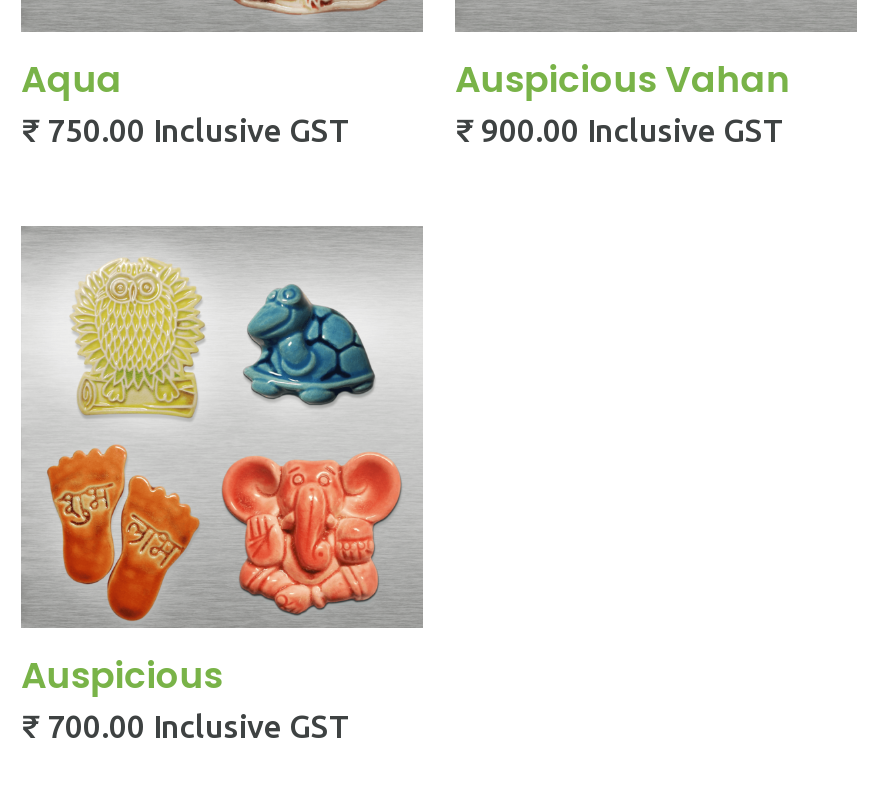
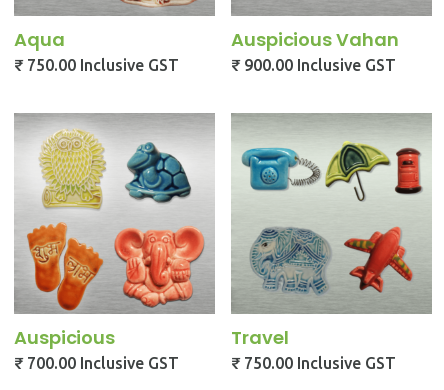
+ [image]
+ Travel
+ ₹ 750.00 Inclusive GST
